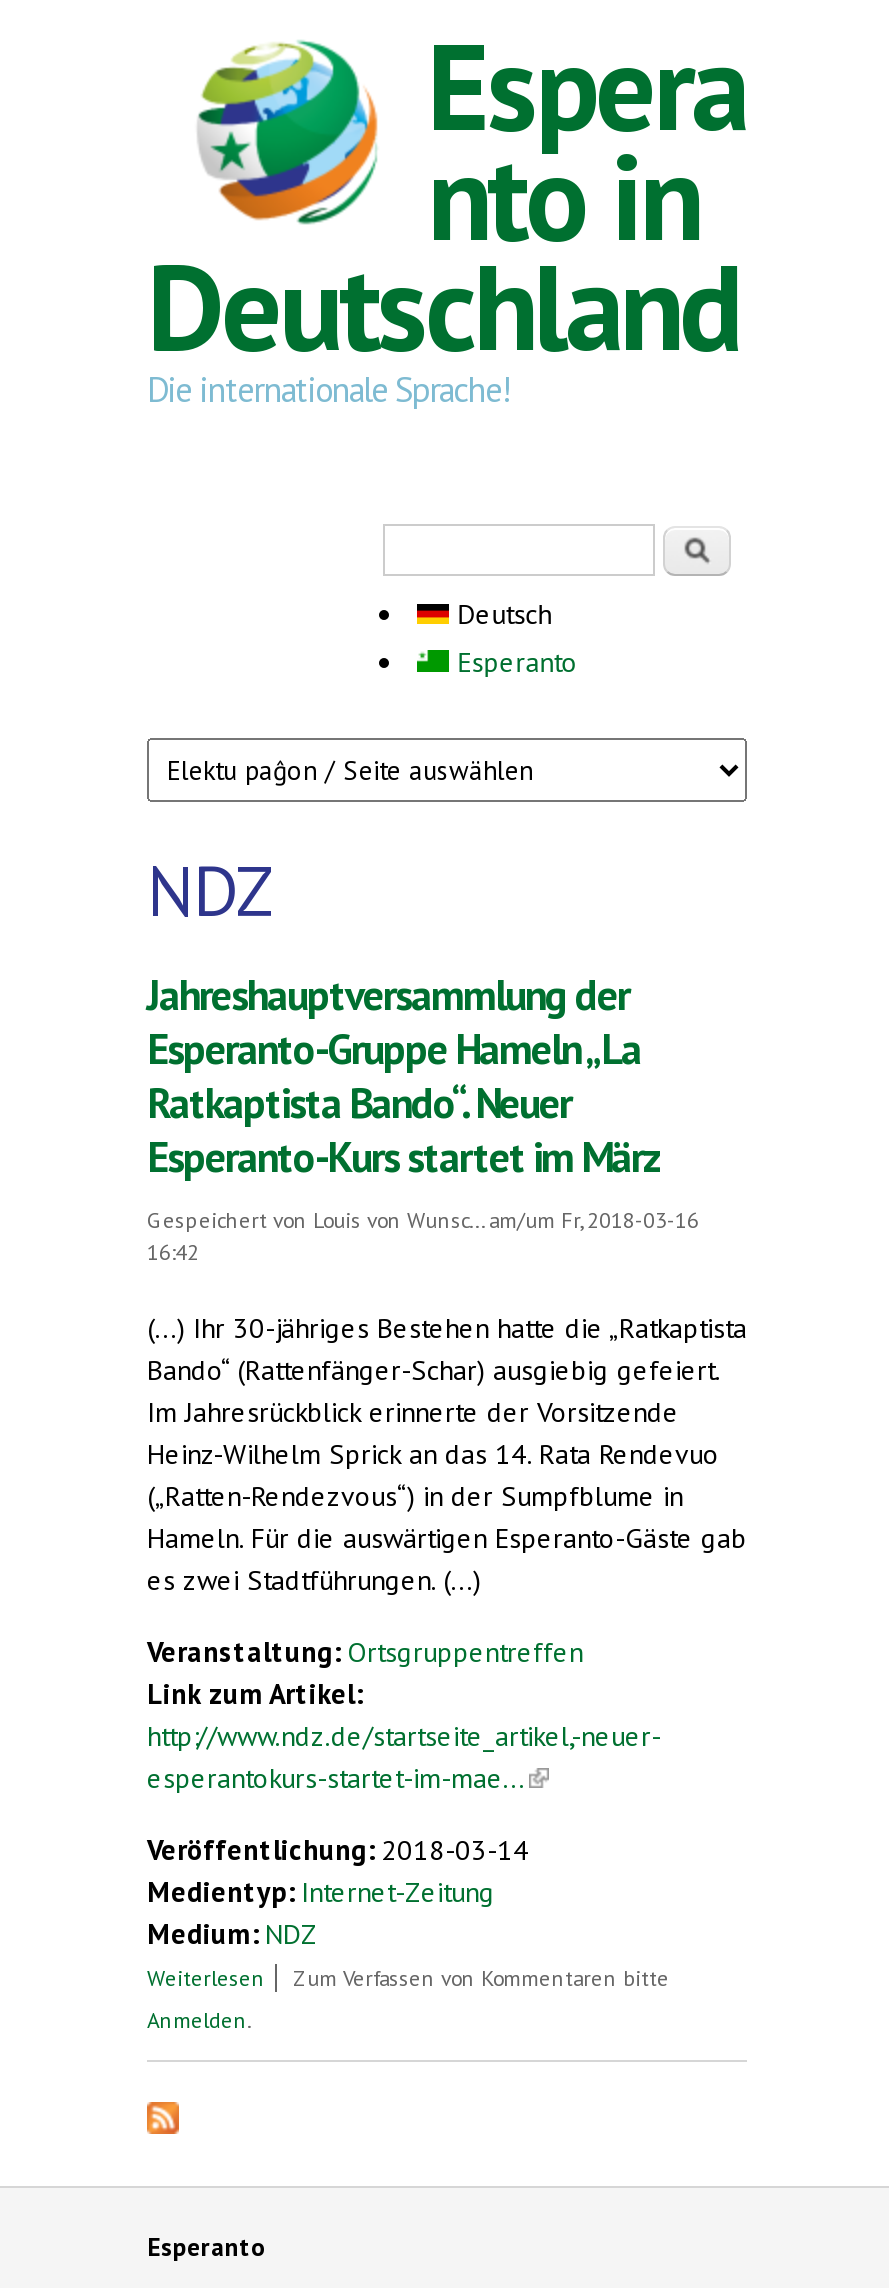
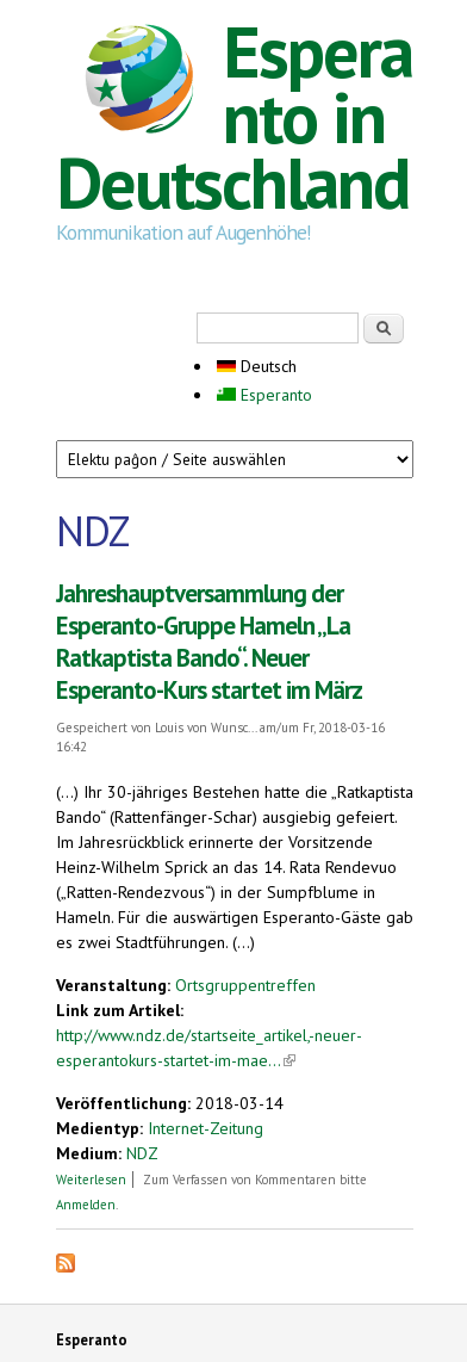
- Die internationale Sprache!
+ Kommunikation auf Augenhöhe!
